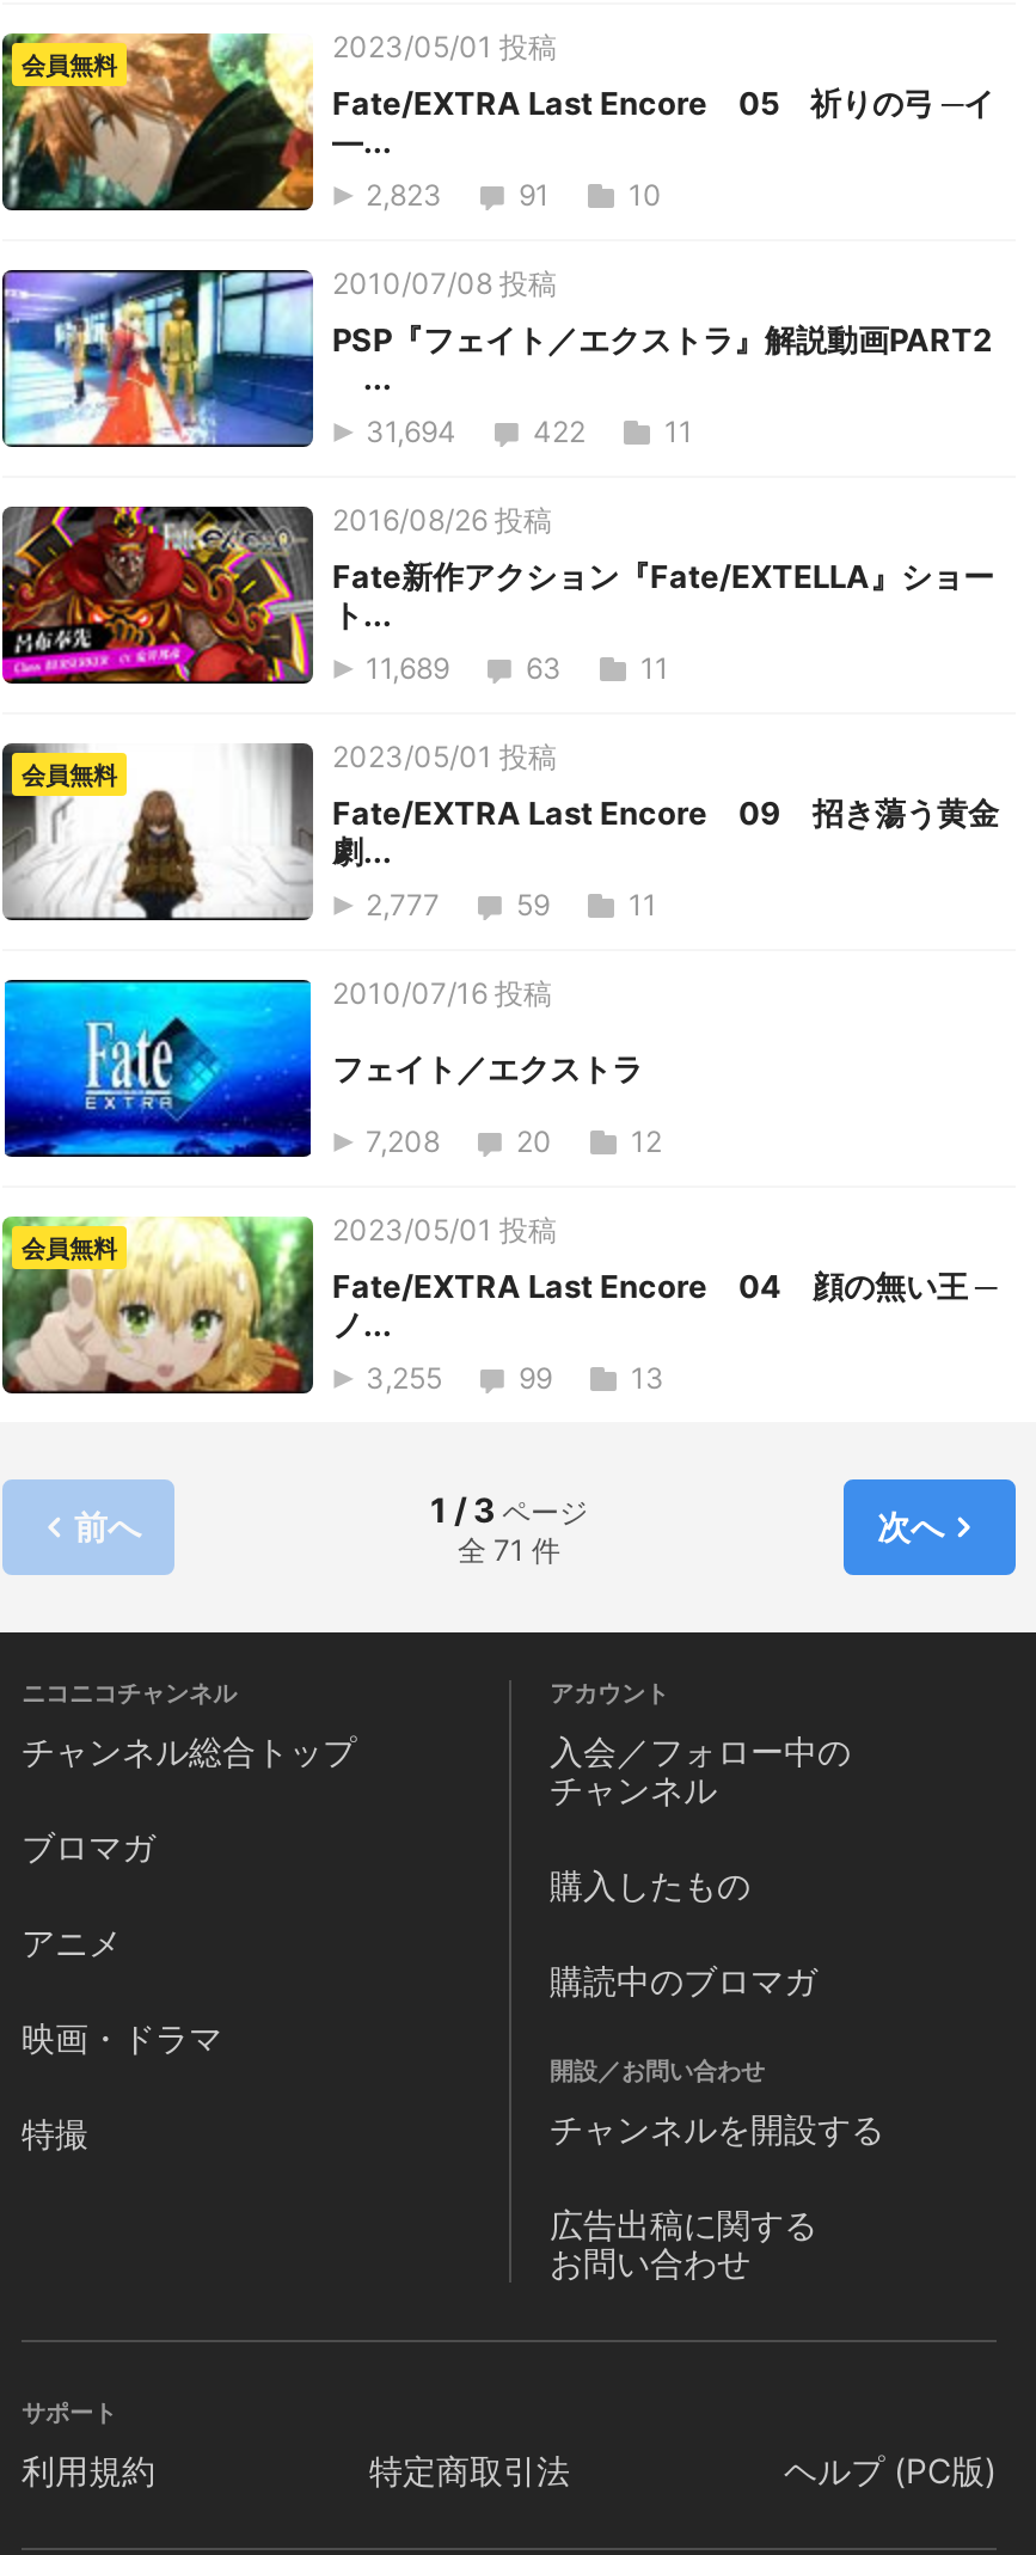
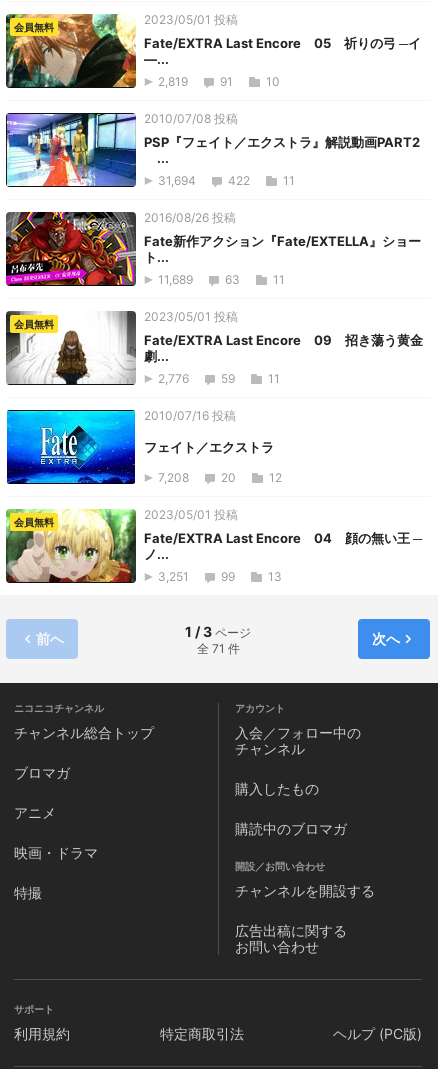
- 2,823
+ 2,819

- 2,777
+ 2,776

- 3,255
+ 3,251
